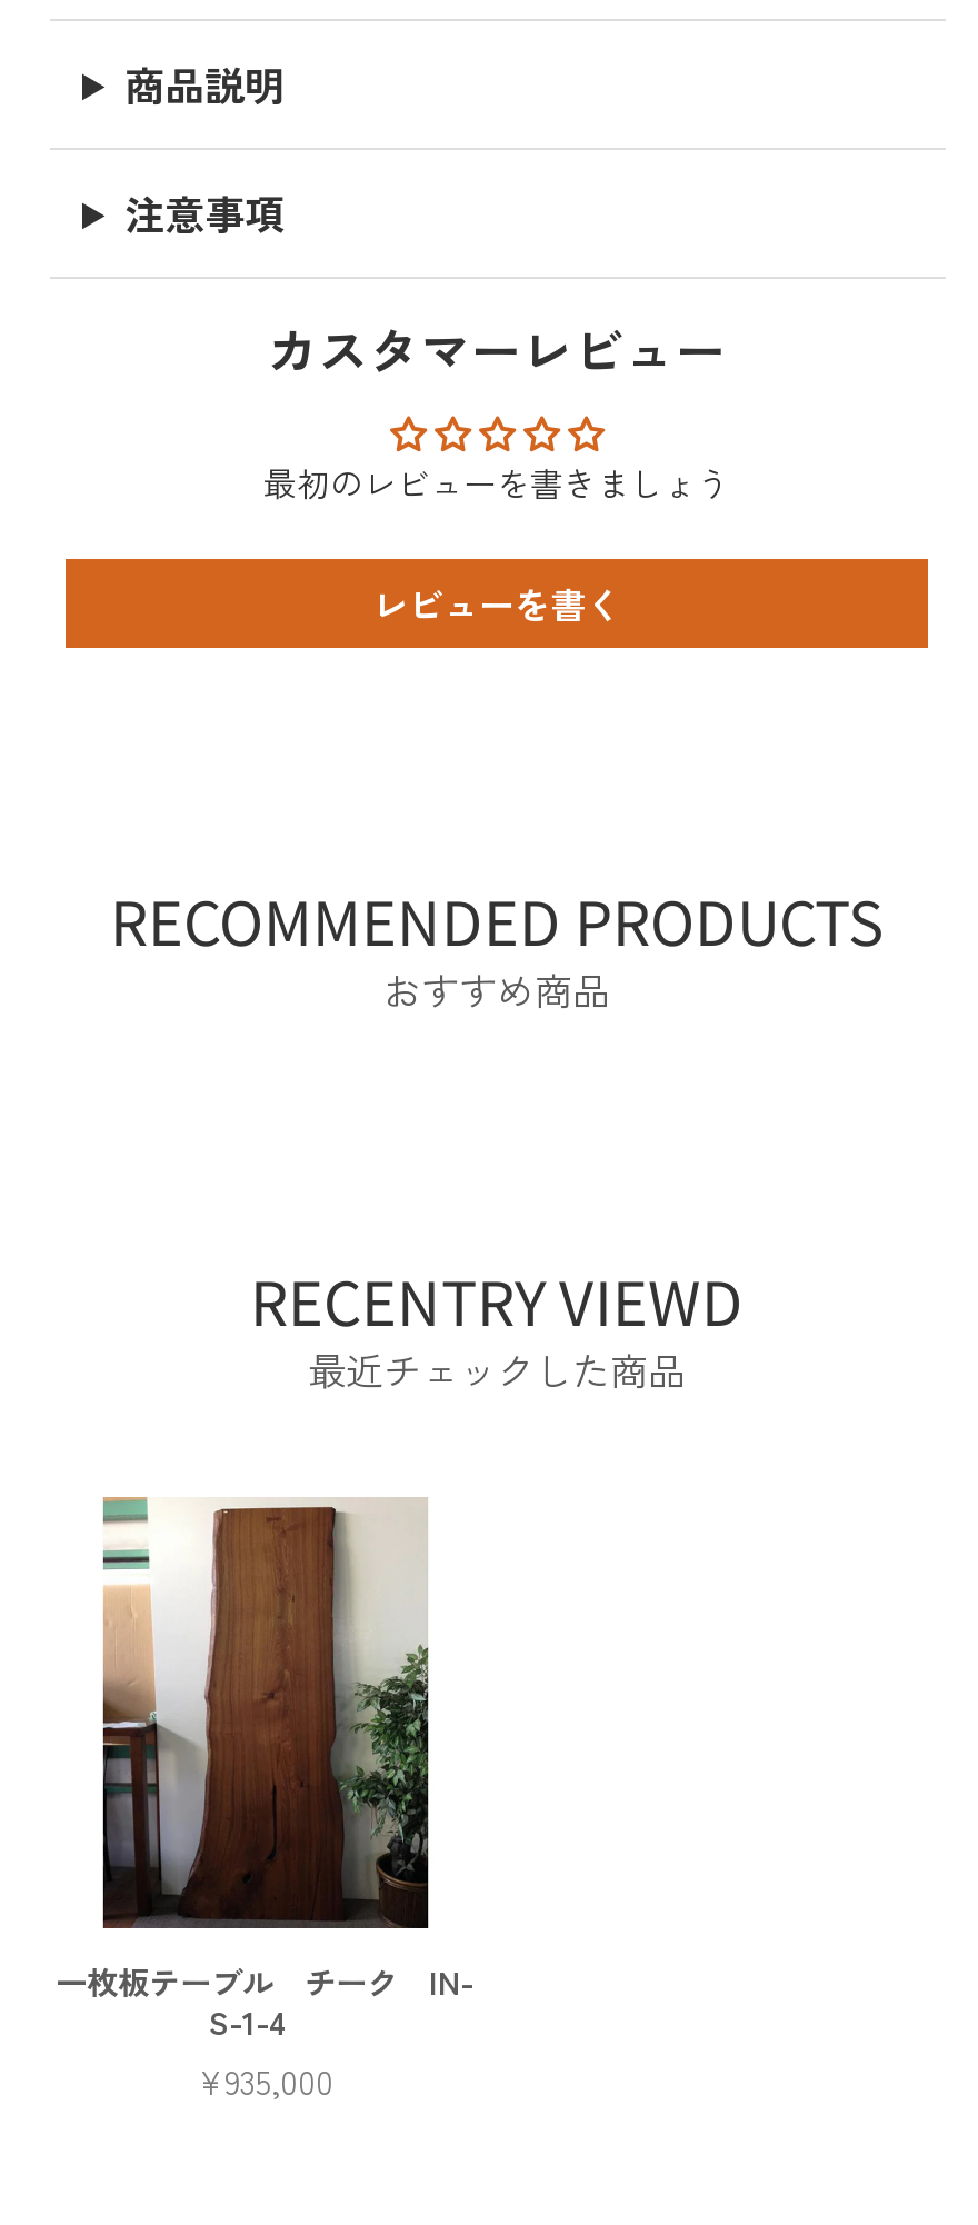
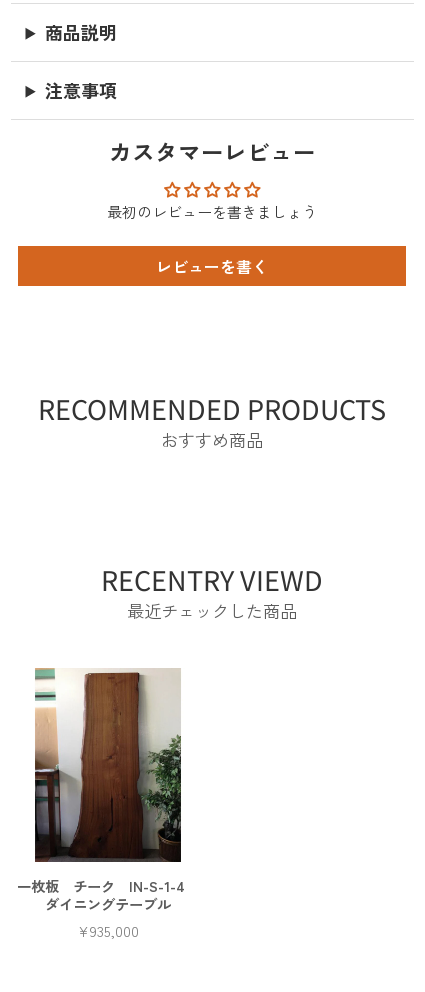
- 一枚板テーブル チーク IN-
- S-1-4
+ 一枚板 チーク IN-S-1-4
+ ダイニングテーブル
